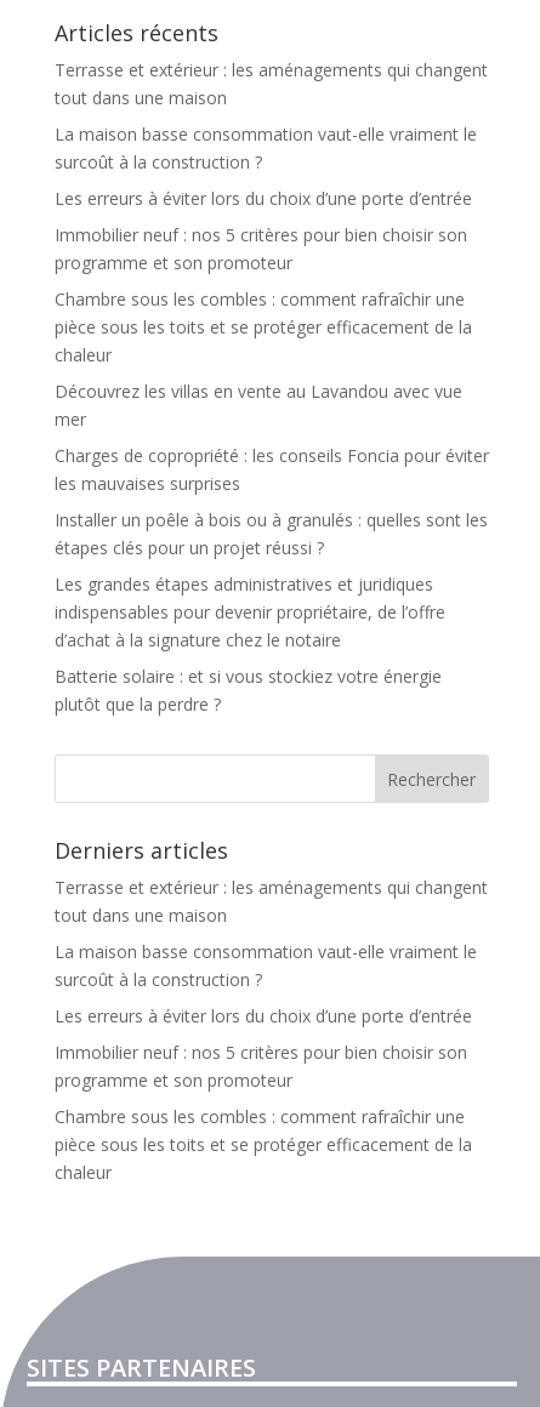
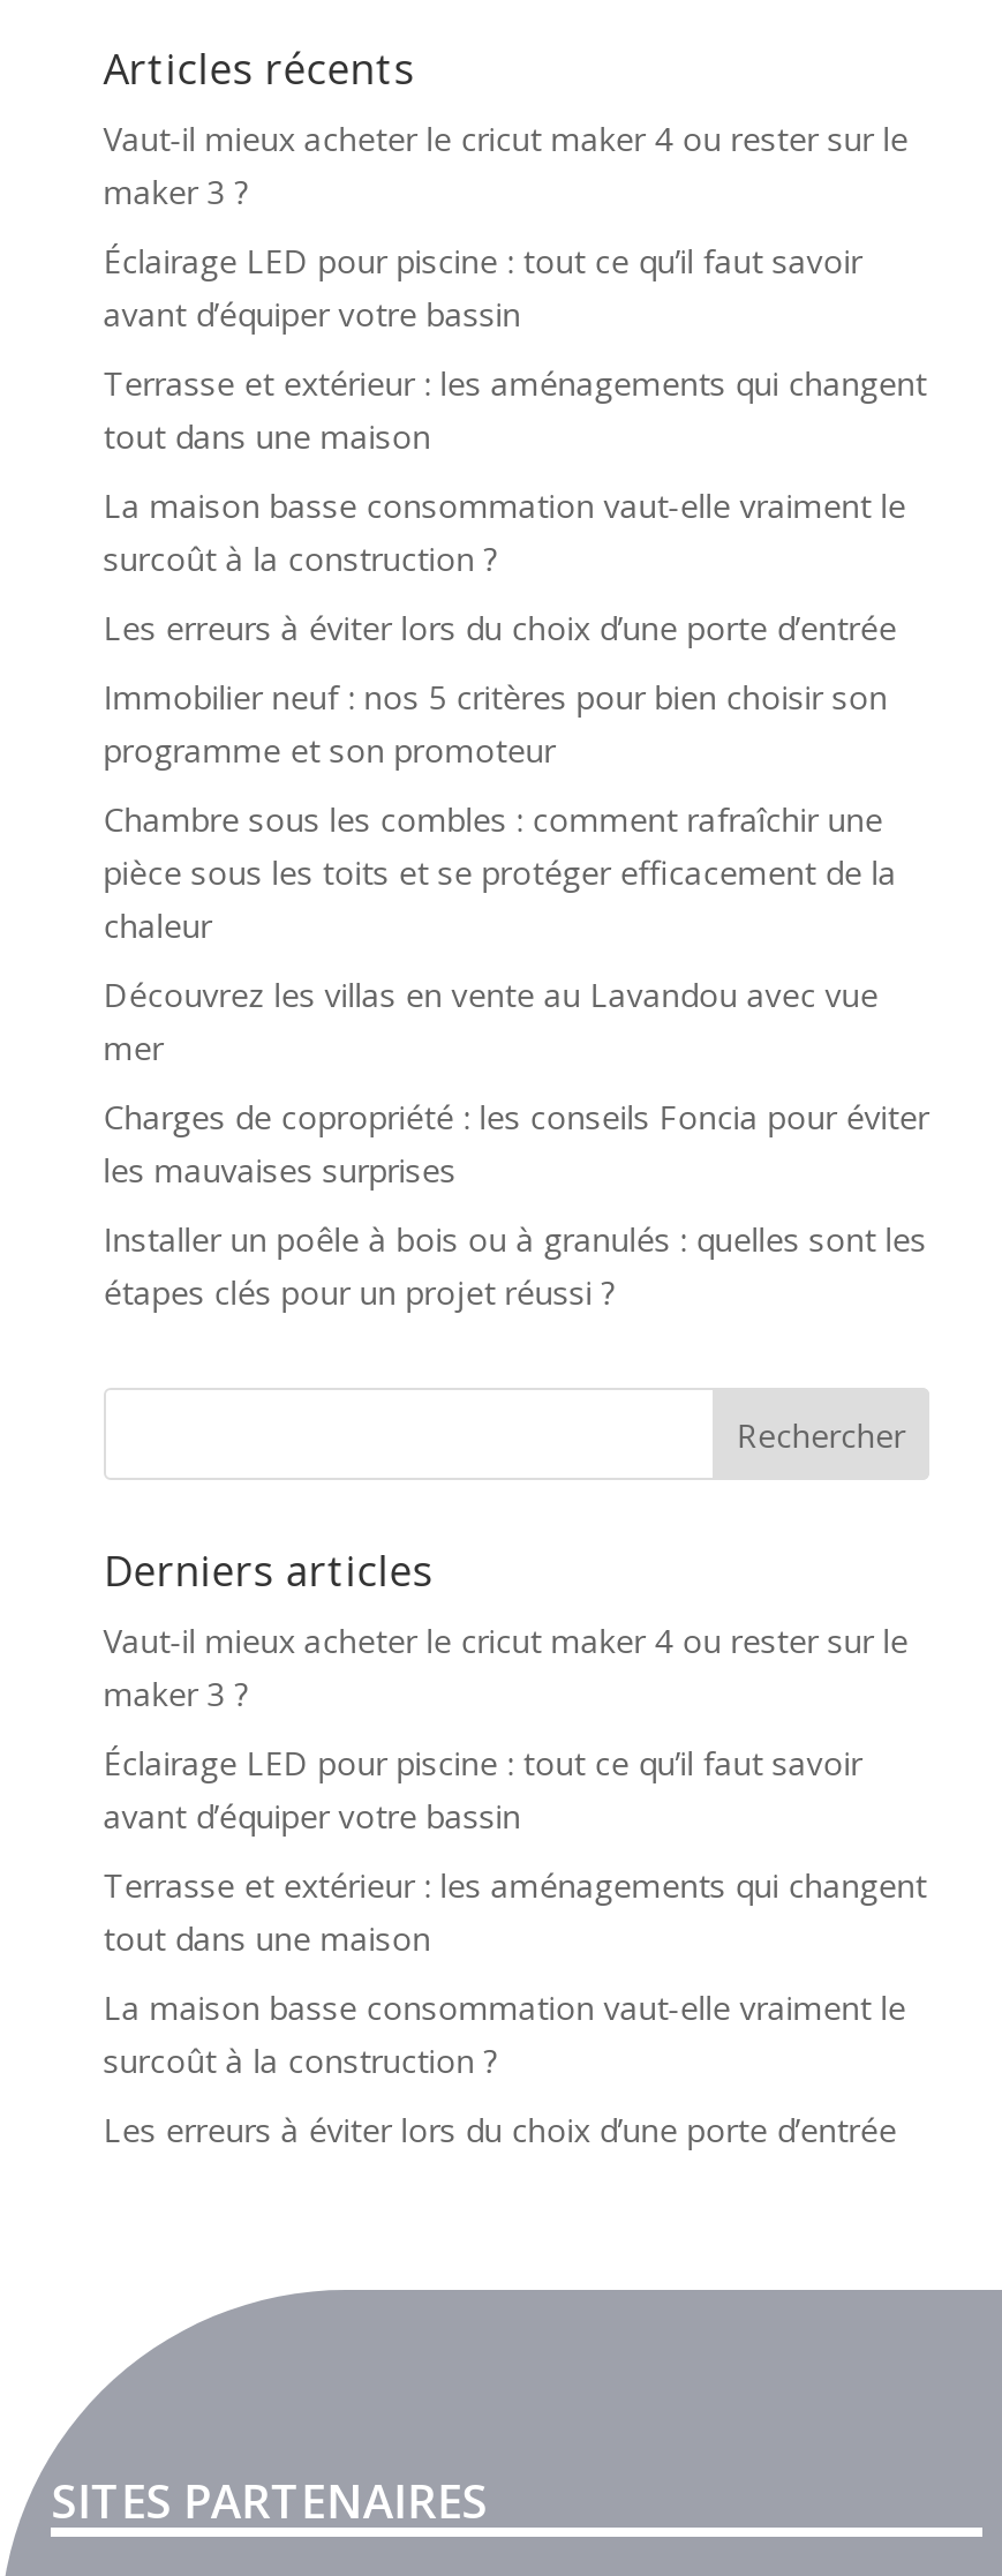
+ Vaut-il mieux acheter le cricut maker 4 ou rester sur le
+ maker 3 ?
+ Éclairage LED pour piscine : tout ce qu’il faut savoir
+ avant d’équiper votre bassin

moved down: Terrasse et extérieur : les aménagements qui changent | tout dans une maison | La maison basse consommation vaut-elle vraiment le | ... | Installer un poêle à bois ou à granulés : quelles sont les | étapes clés pour un projet réussi ?

- Les grandes étapes administratives et juridiques
- indispensables pour devenir propriétaire, de l’offre
- d’achat à la signature chez le notaire
- Batterie solaire : et si vous stockiez votre énergie
- plutôt que la perdre ?

+ Vaut-il mieux acheter le cricut maker 4 ou rester sur le
+ maker 3 ?
+ Éclairage LED pour piscine : tout ce qu’il faut savoir
+ avant d’équiper votre bassin

moved down: Terrasse et extérieur : les aménagements qui changent | tout dans une maison | La maison basse consommation vaut-elle vraiment le | surcoût à la construction ? | Les erreurs à éviter lors du choix d’une porte d’entrée

- Immobilier neuf : nos 5 critères pour bien choisir son
- programme et son promoteur
- Chambre sous les combles : comment rafraîchir une
- pièce sous les toits et se protéger efficacement de la
- chaleur
